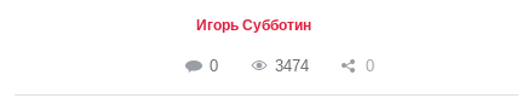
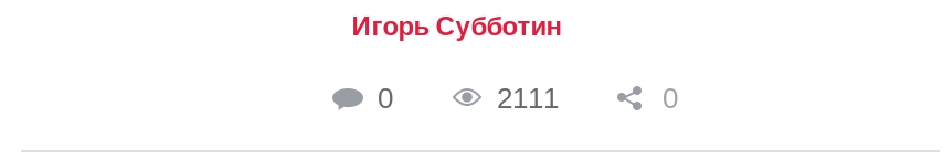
- 3474
+ 2111
